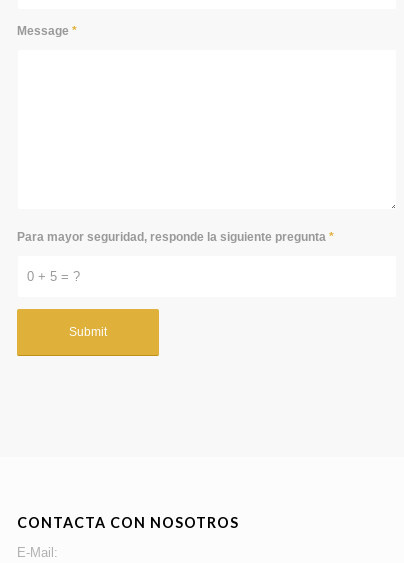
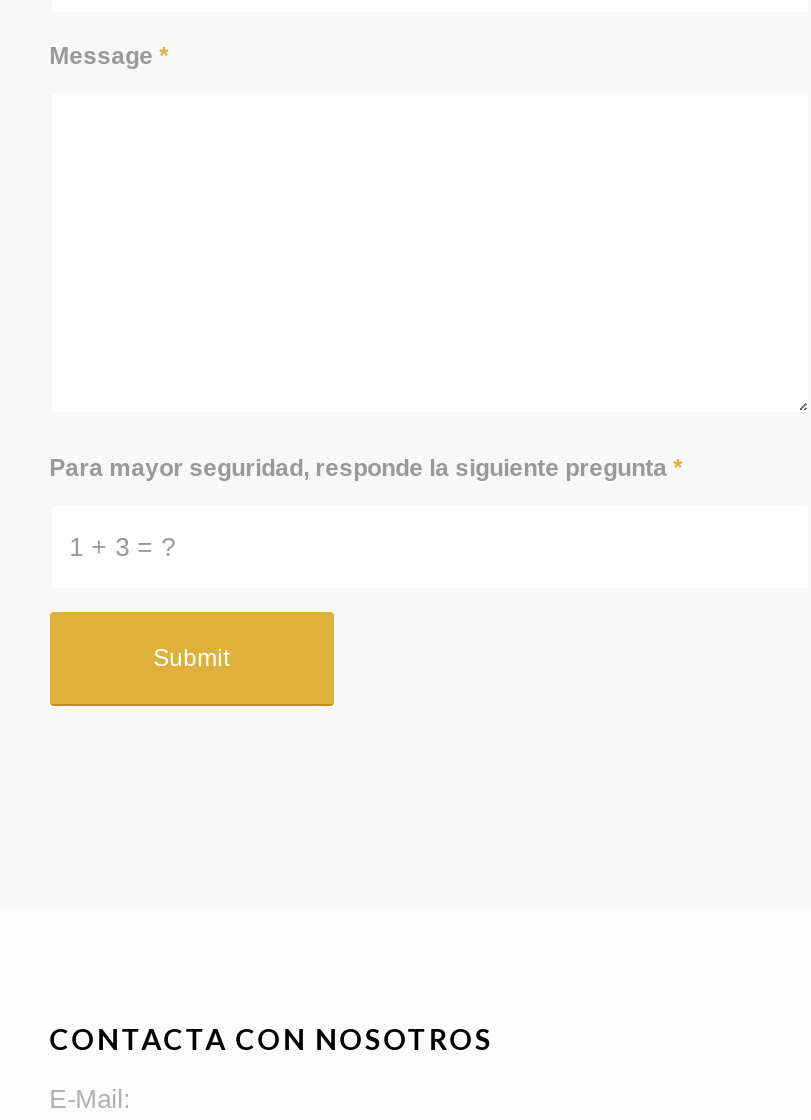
- 0 + 5 = ?
+ 1 + 3 = ?
